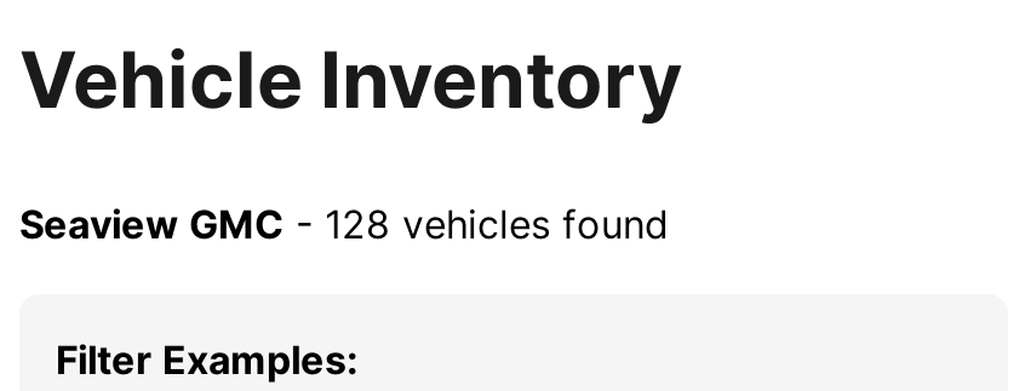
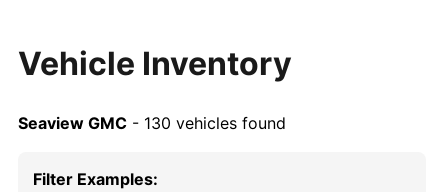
- Seaview GMC - 128 vehicles found
+ Seaview GMC - 130 vehicles found
